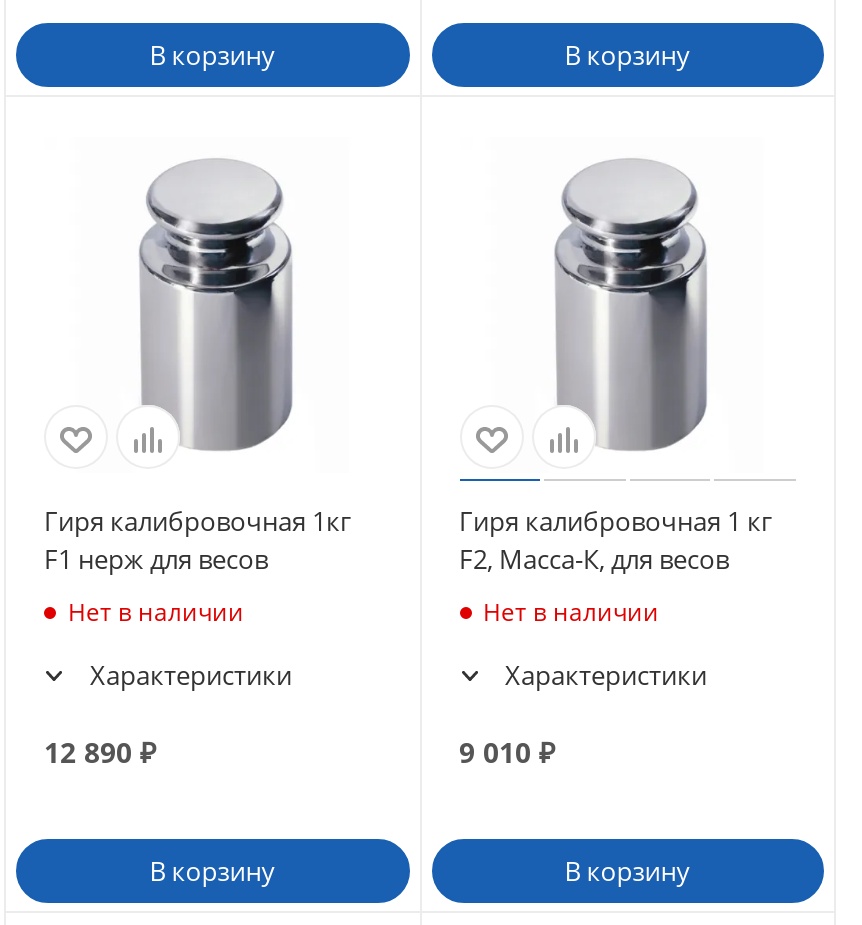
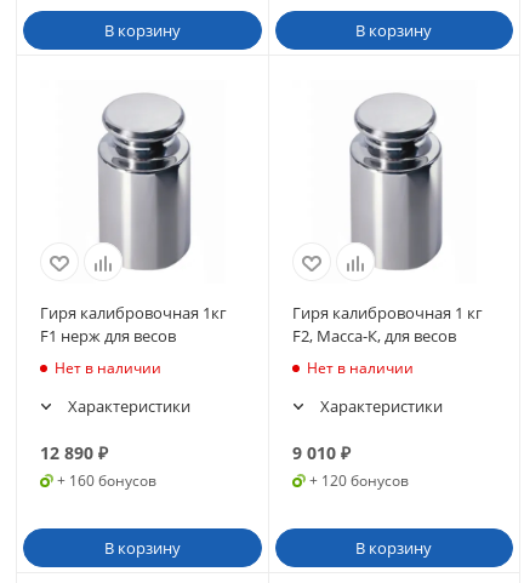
+ + 160 бонусов

+ + 120 бонусов
